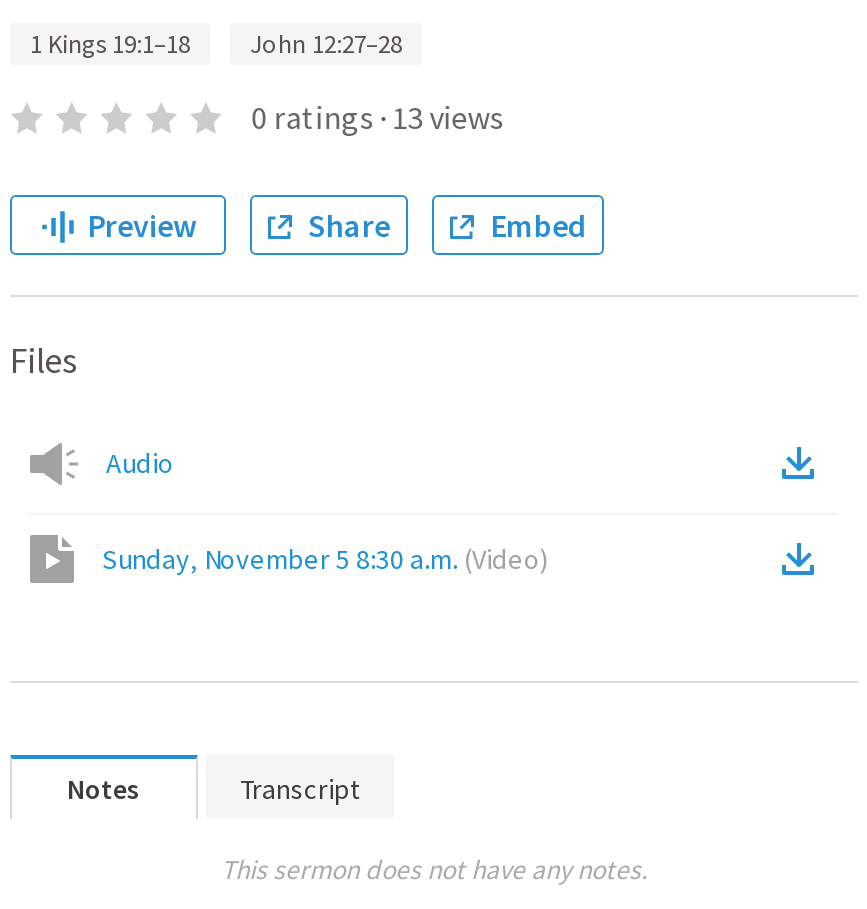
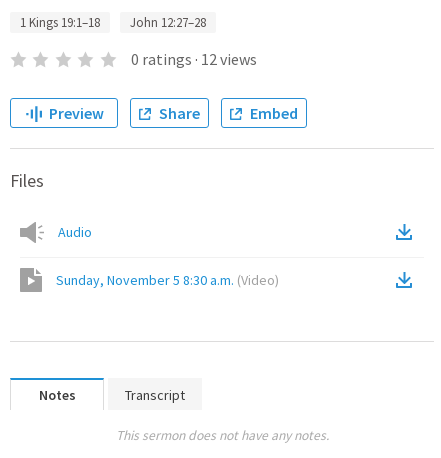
- 0 ratings · 13 views
+ 0 ratings · 12 views
